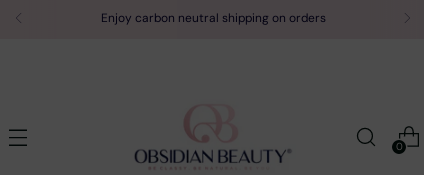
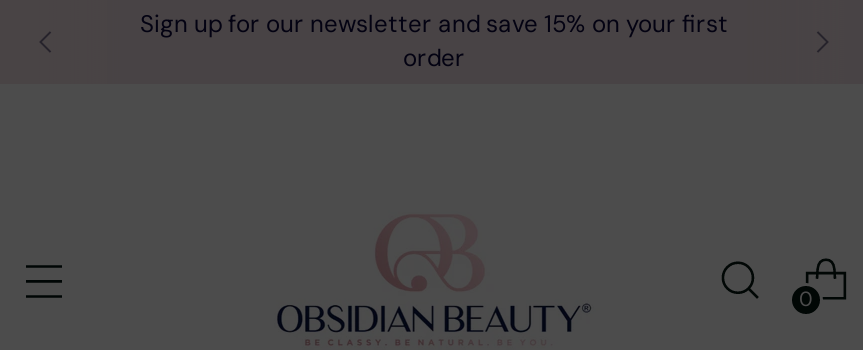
- Enjoy carbon neutral shipping on orders
+ Sign up for our newsletter and save 15% on your first
+ order
